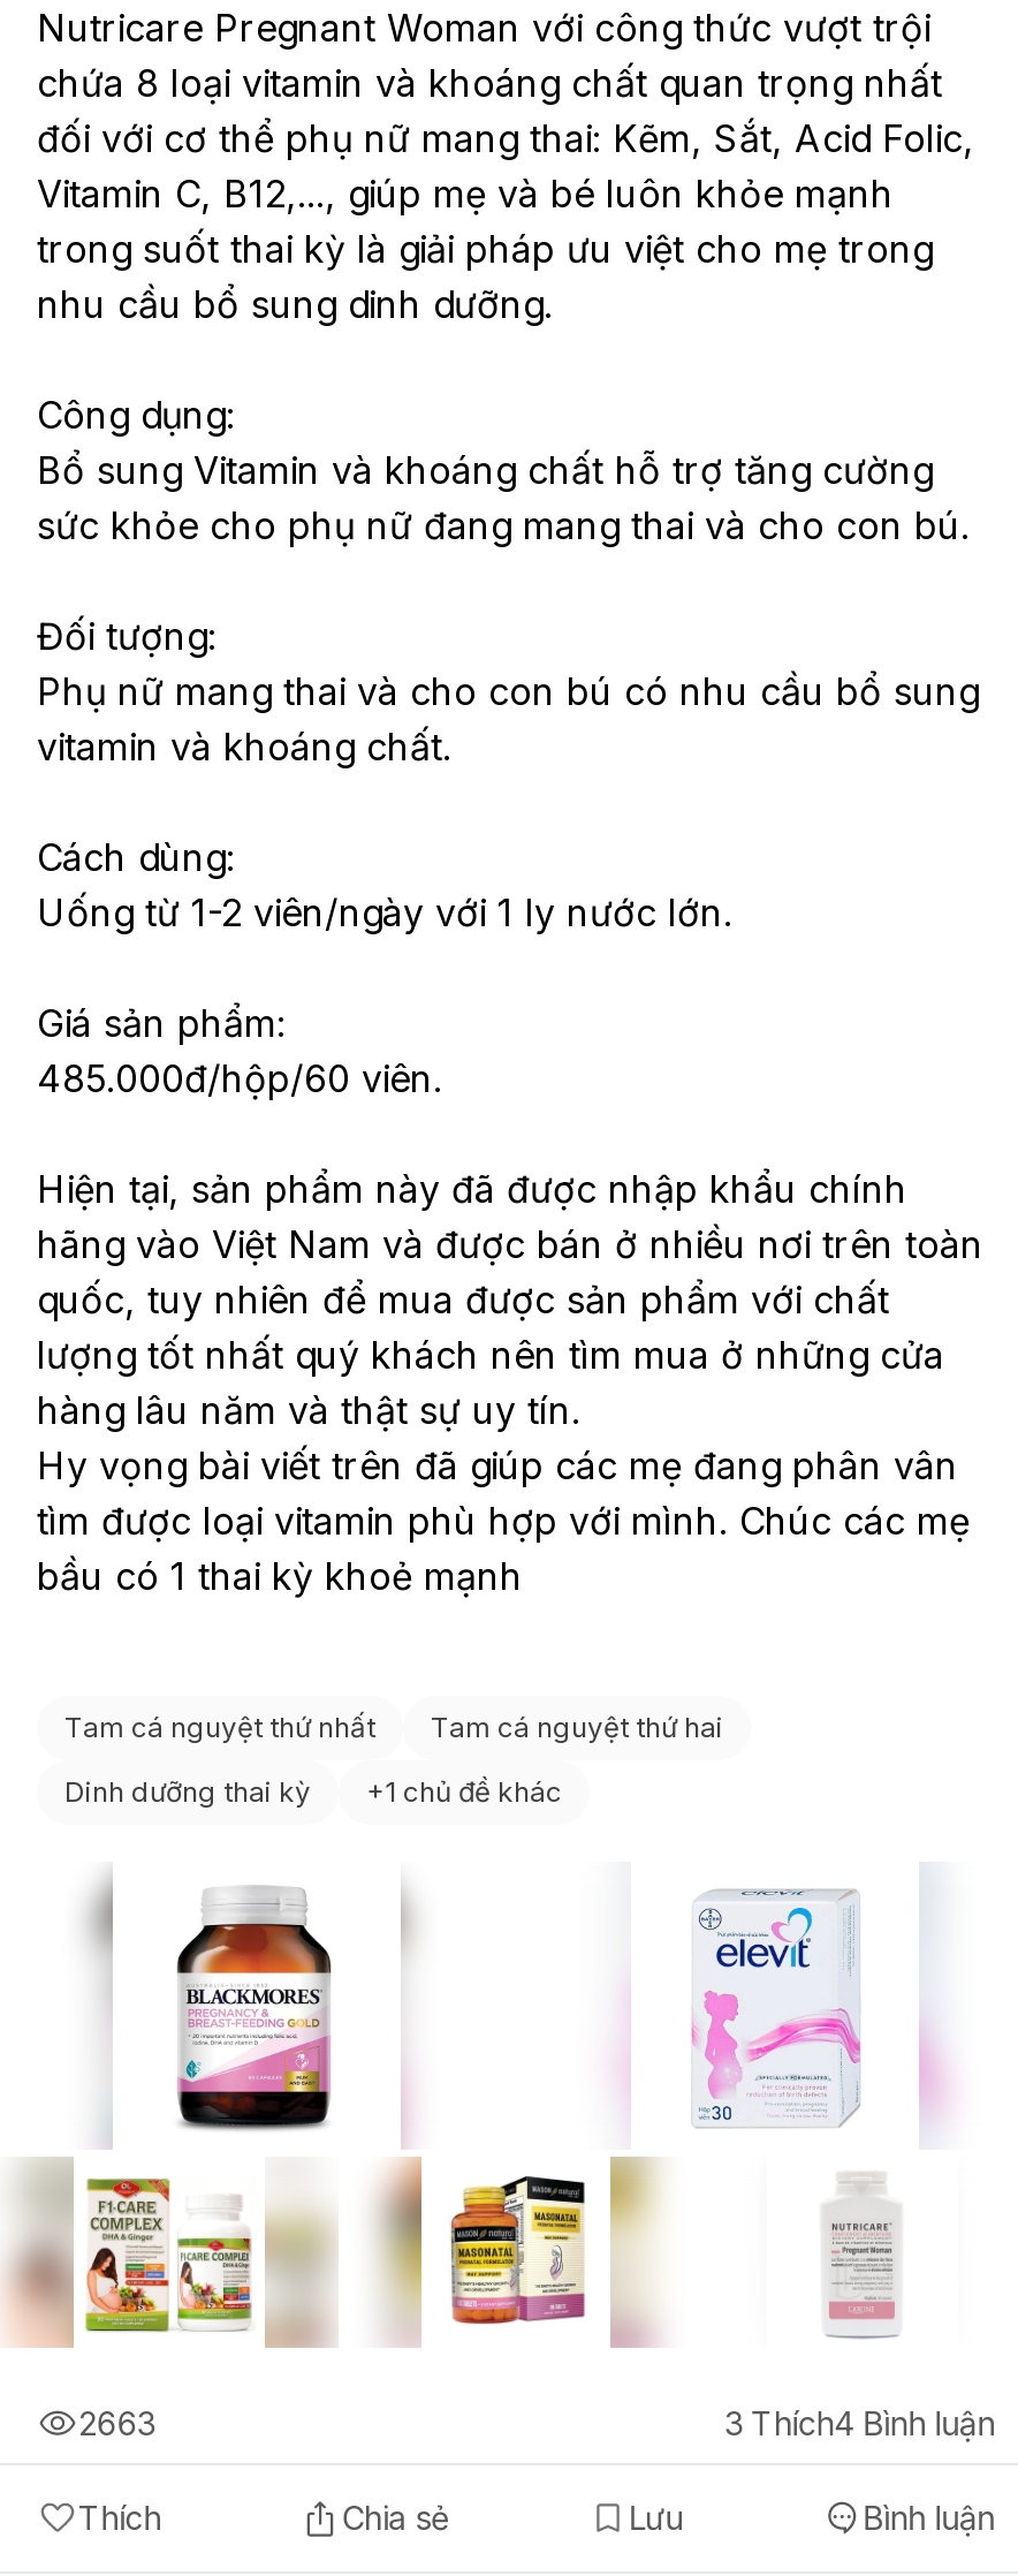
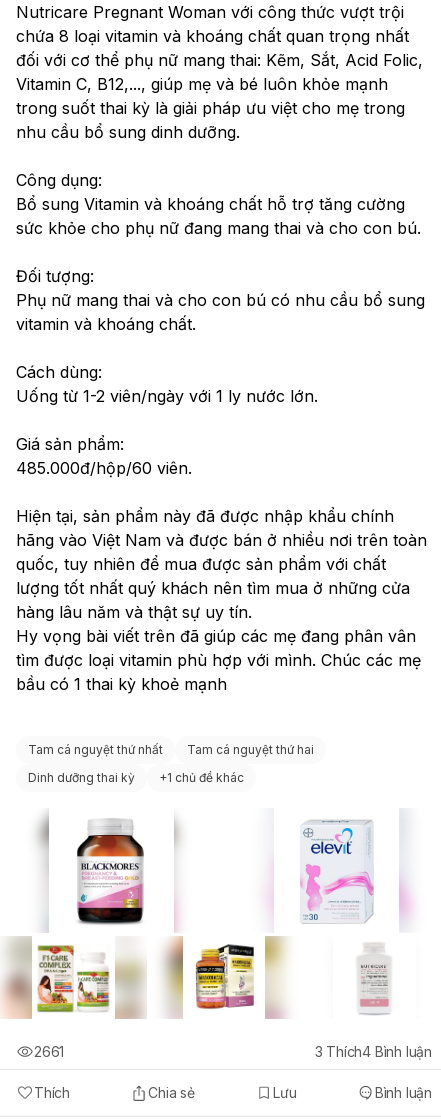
- 2663
+ 2661
